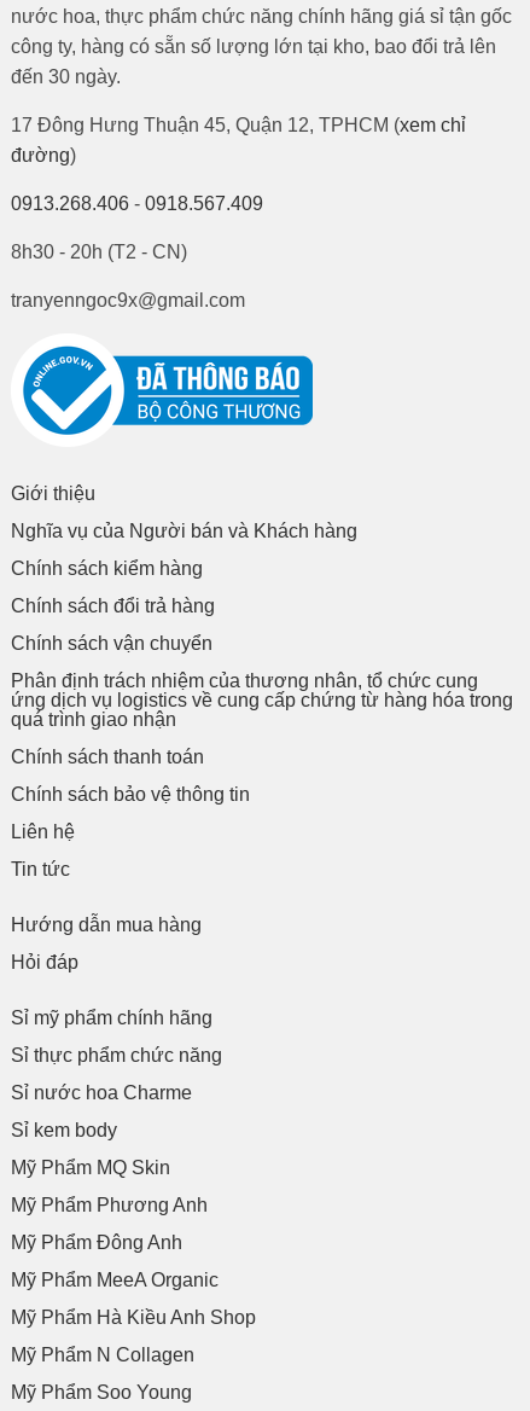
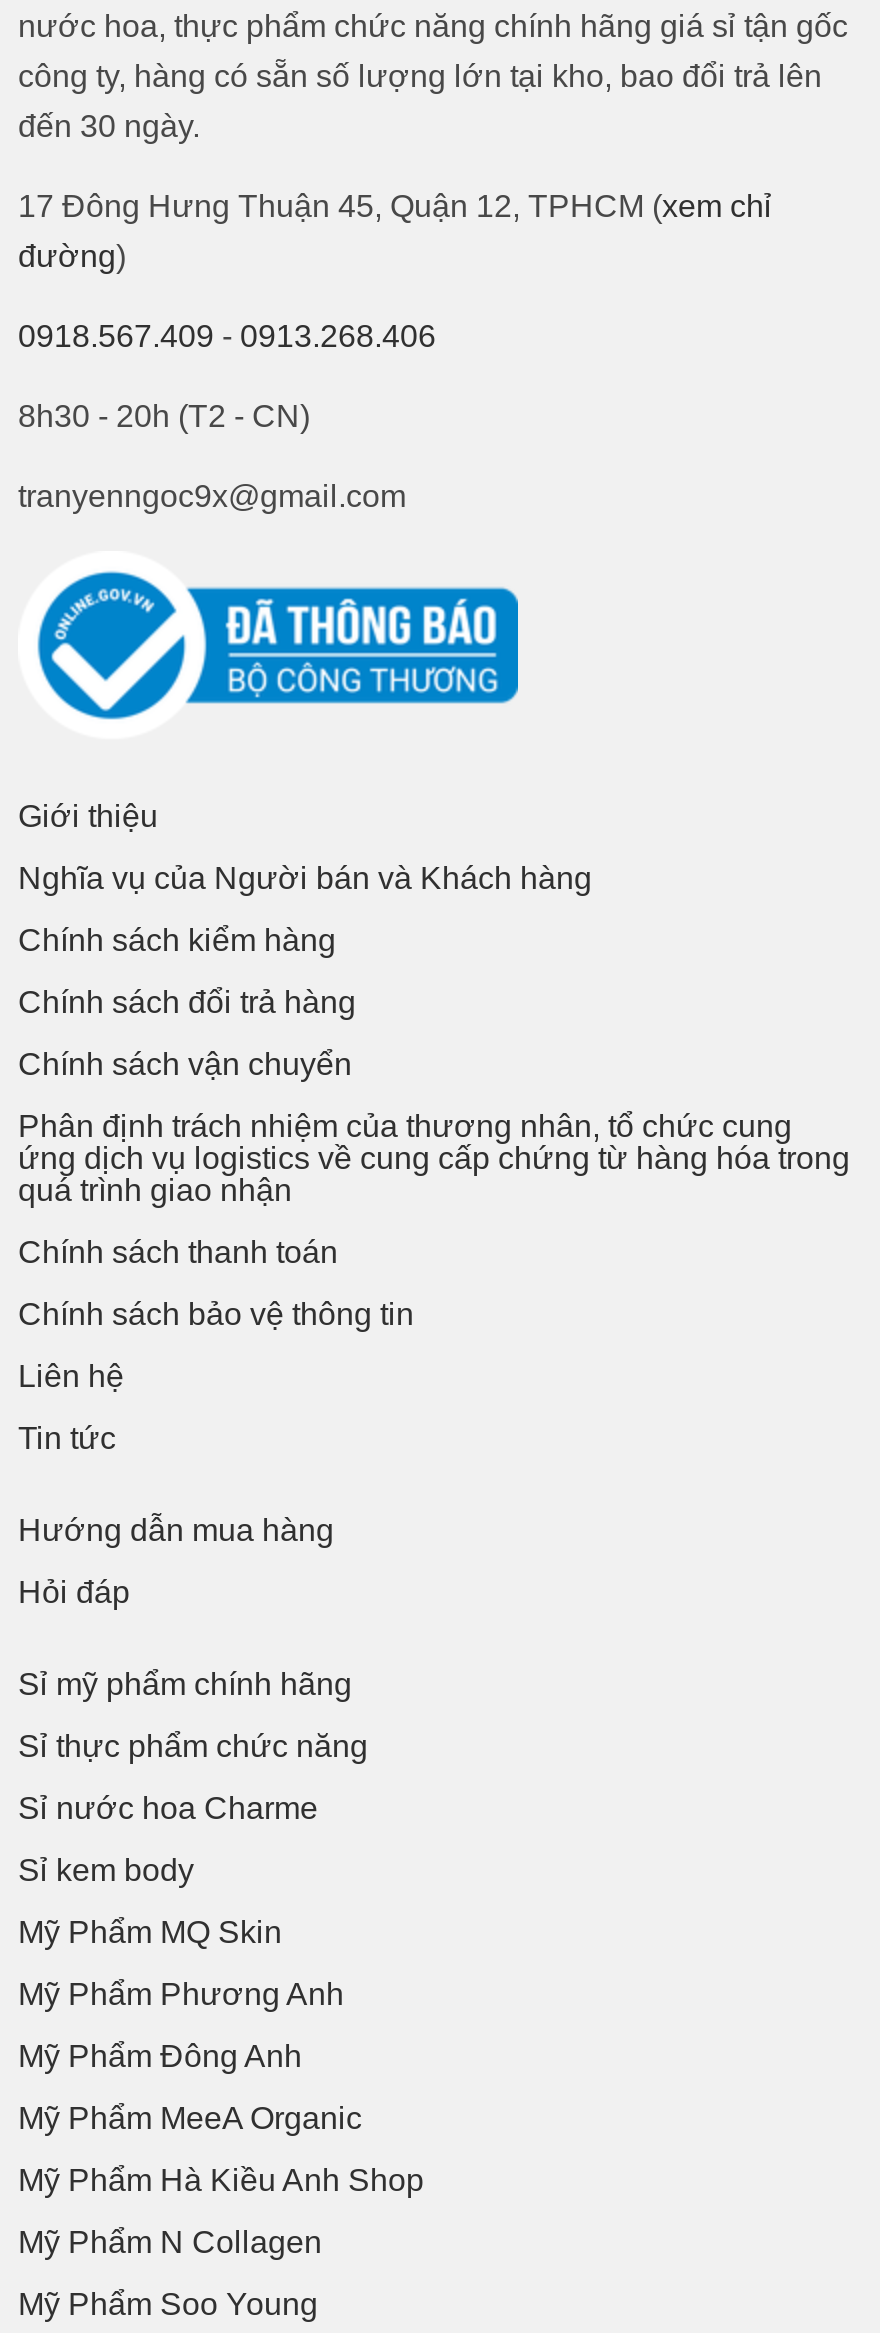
- 0913.268.406 - 0918.567.409
+ 0918.567.409 - 0913.268.406
